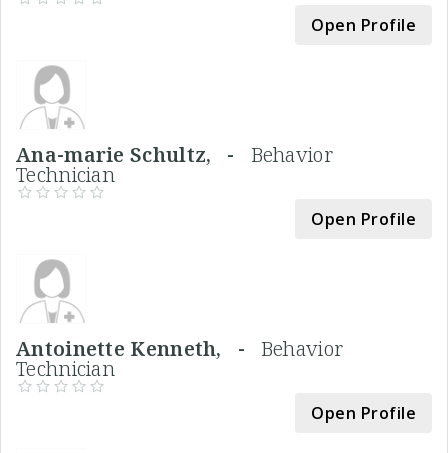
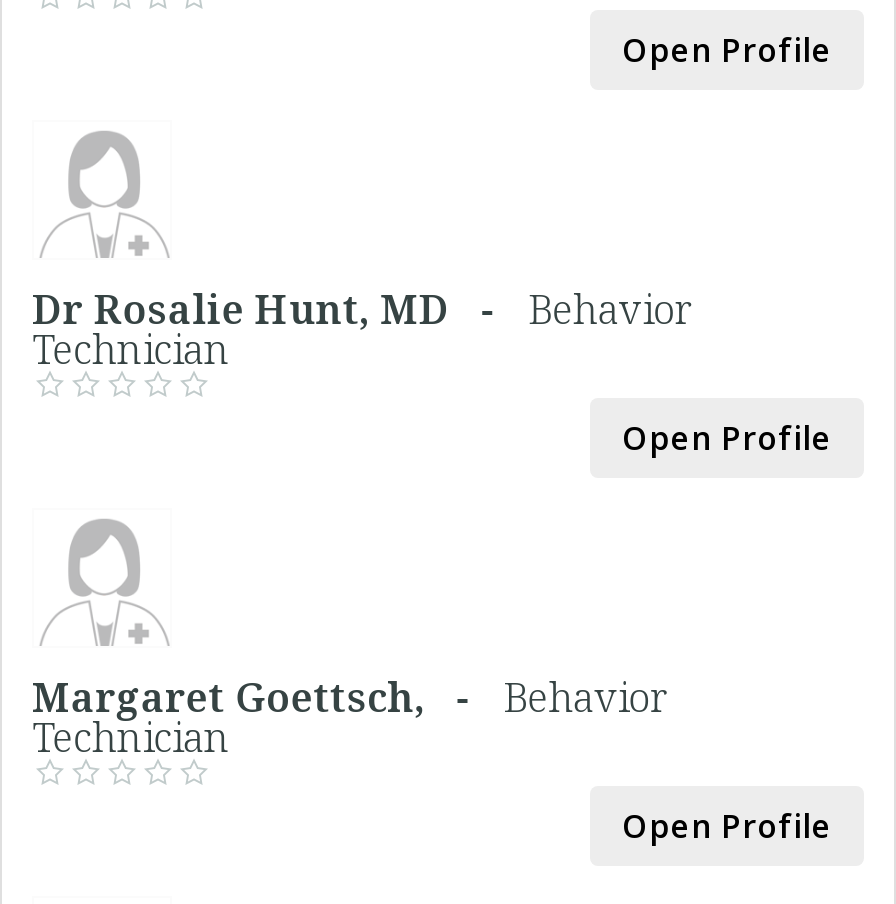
- Ana-marie Schultz, - Behavior
+ Dr Rosalie Hunt, MD - Behavior

- Antoinette Kenneth, - Behavior
+ Margaret Goettsch, - Behavior
